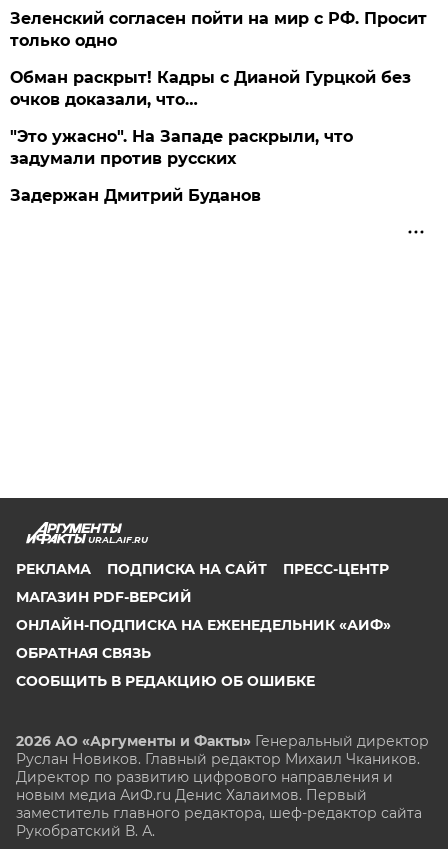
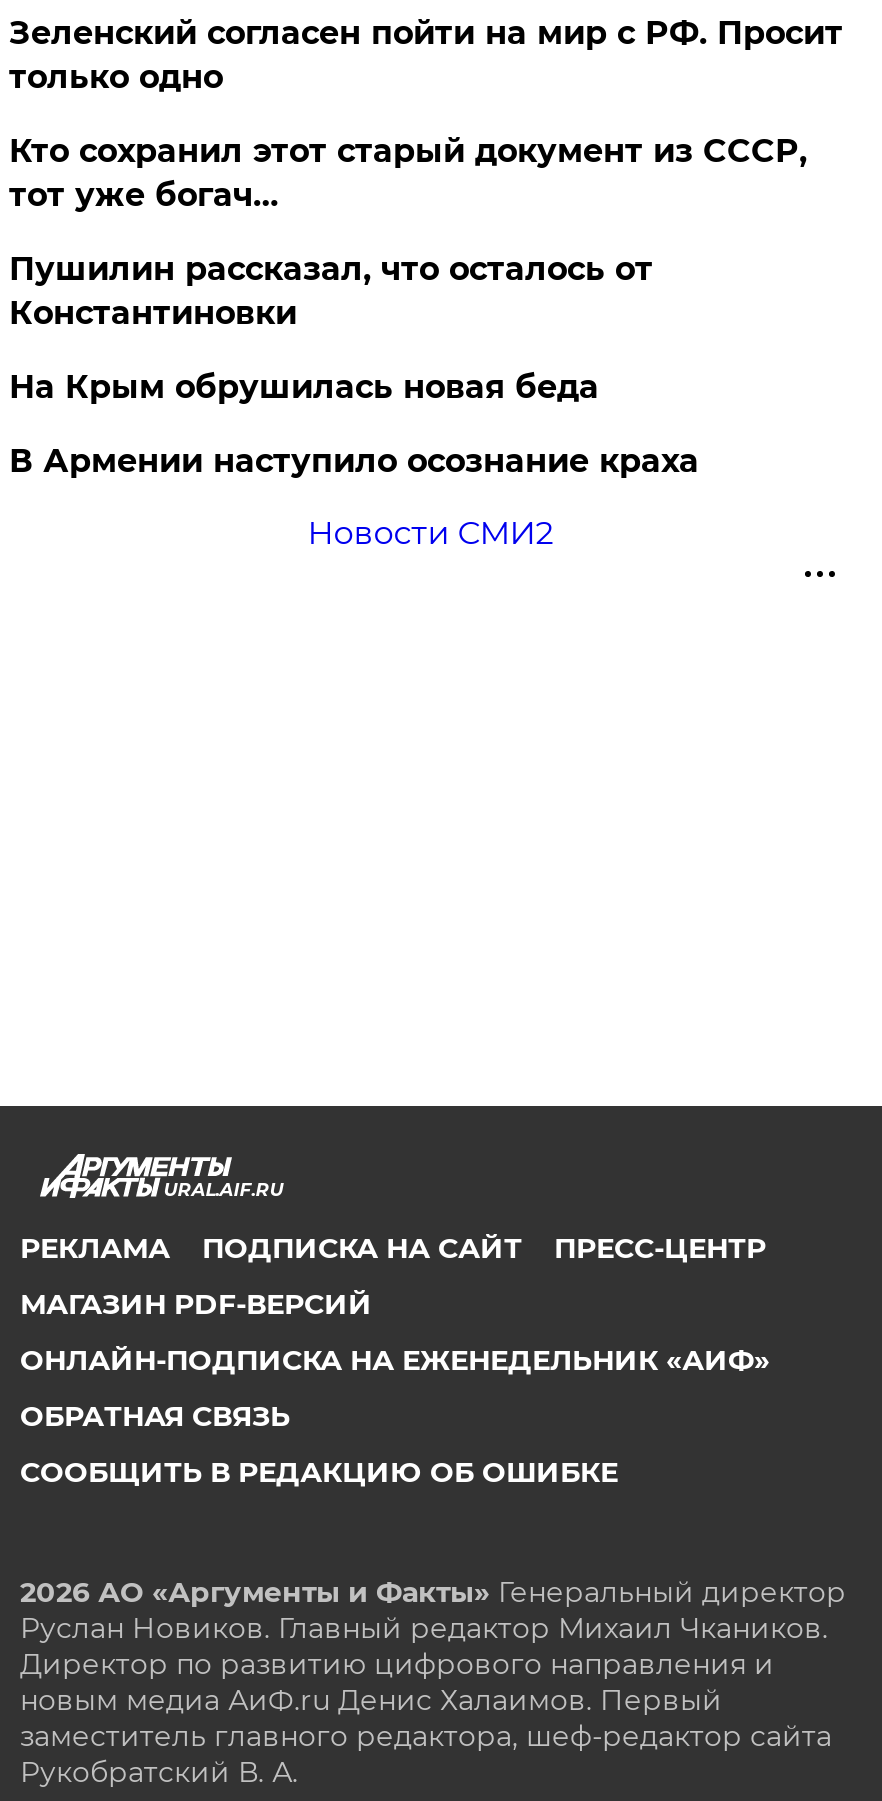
- Обман раскрыт! Кадры с Дианой Гурцкой без
- очков доказали, что…
- "Это ужасно". На Западе раскрыли, что
- задумали против русских
- Задержан Дмитрий Буданов
+ Кто сохранил этот старый документ из СССР,
+ тот уже богач…
+ Пушилин рассказал, что осталось от
+ Константиновки
+ На Крым обрушилась новая беда
+ В Армении наступило осознание краха
+ Новости СМИ2
